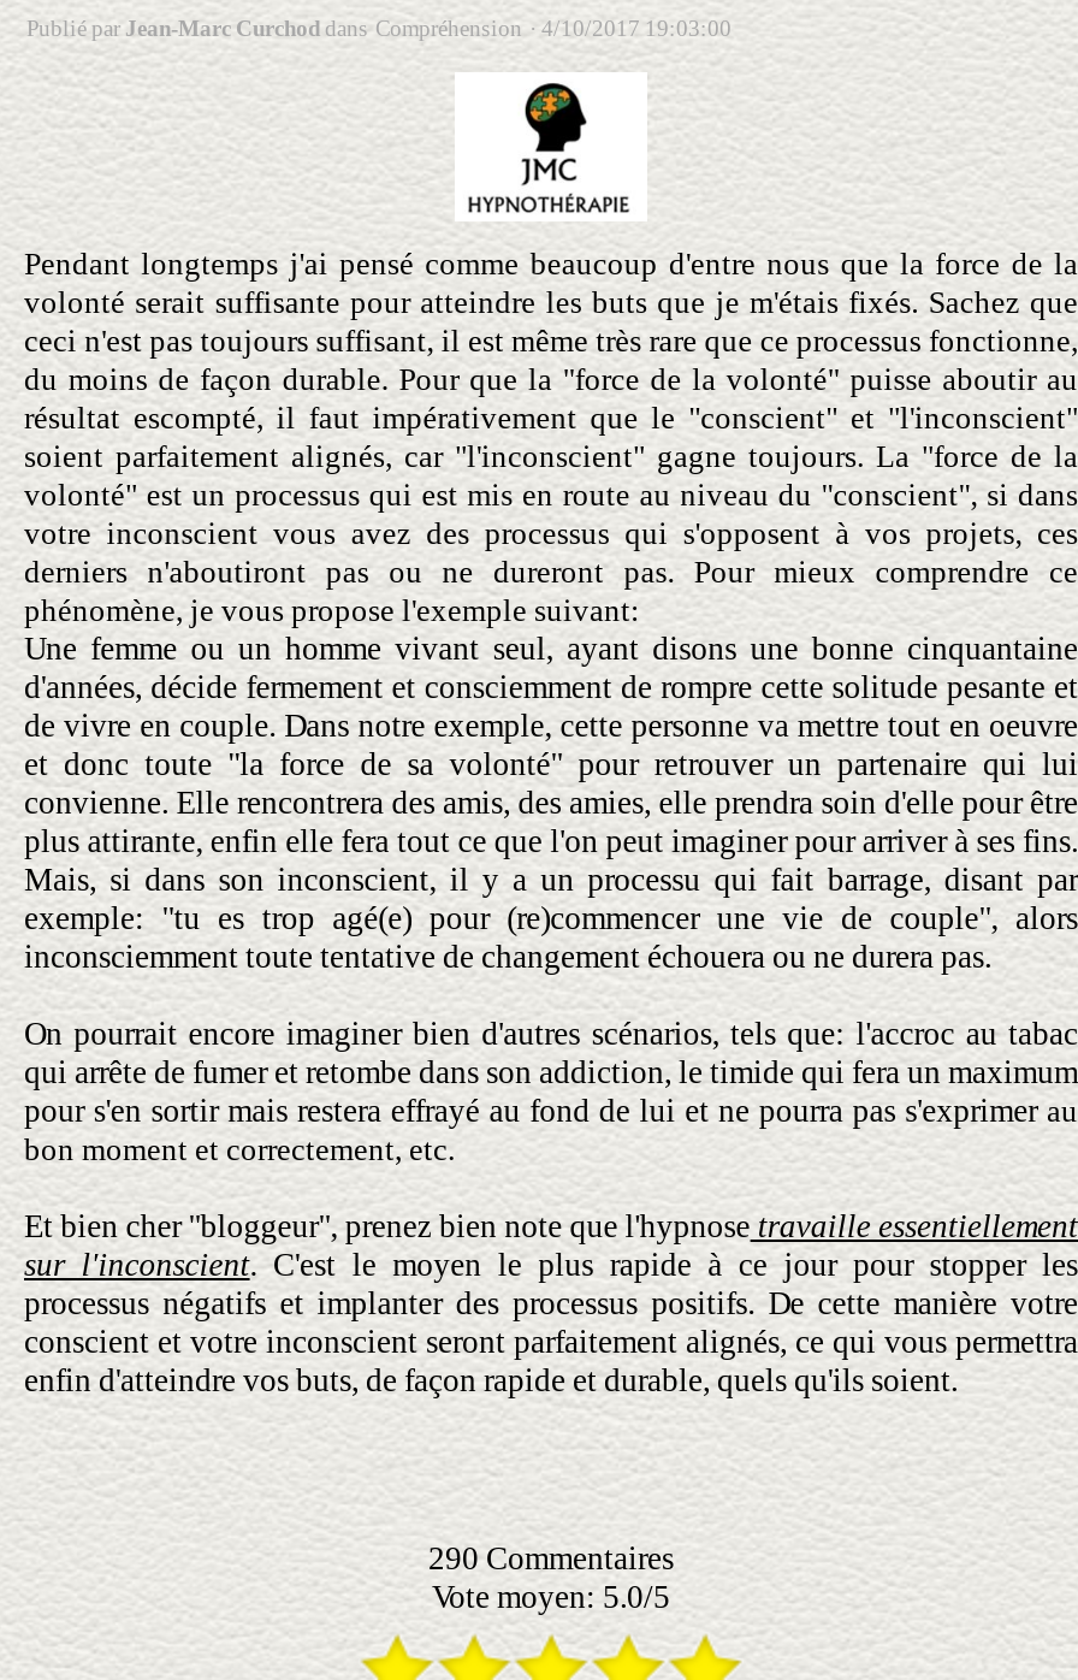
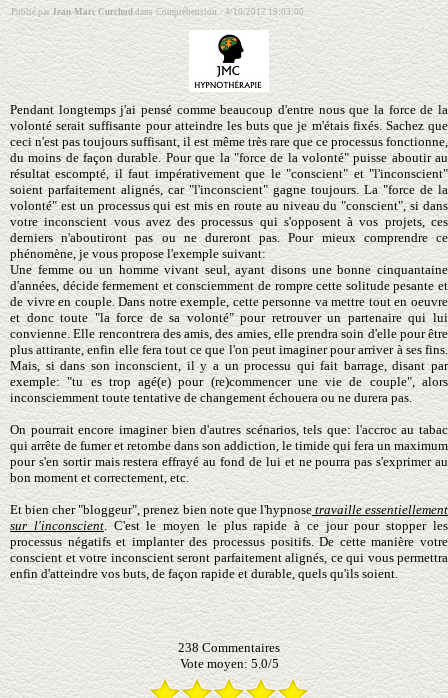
- 290 Commentaires
+ 238 Commentaires
